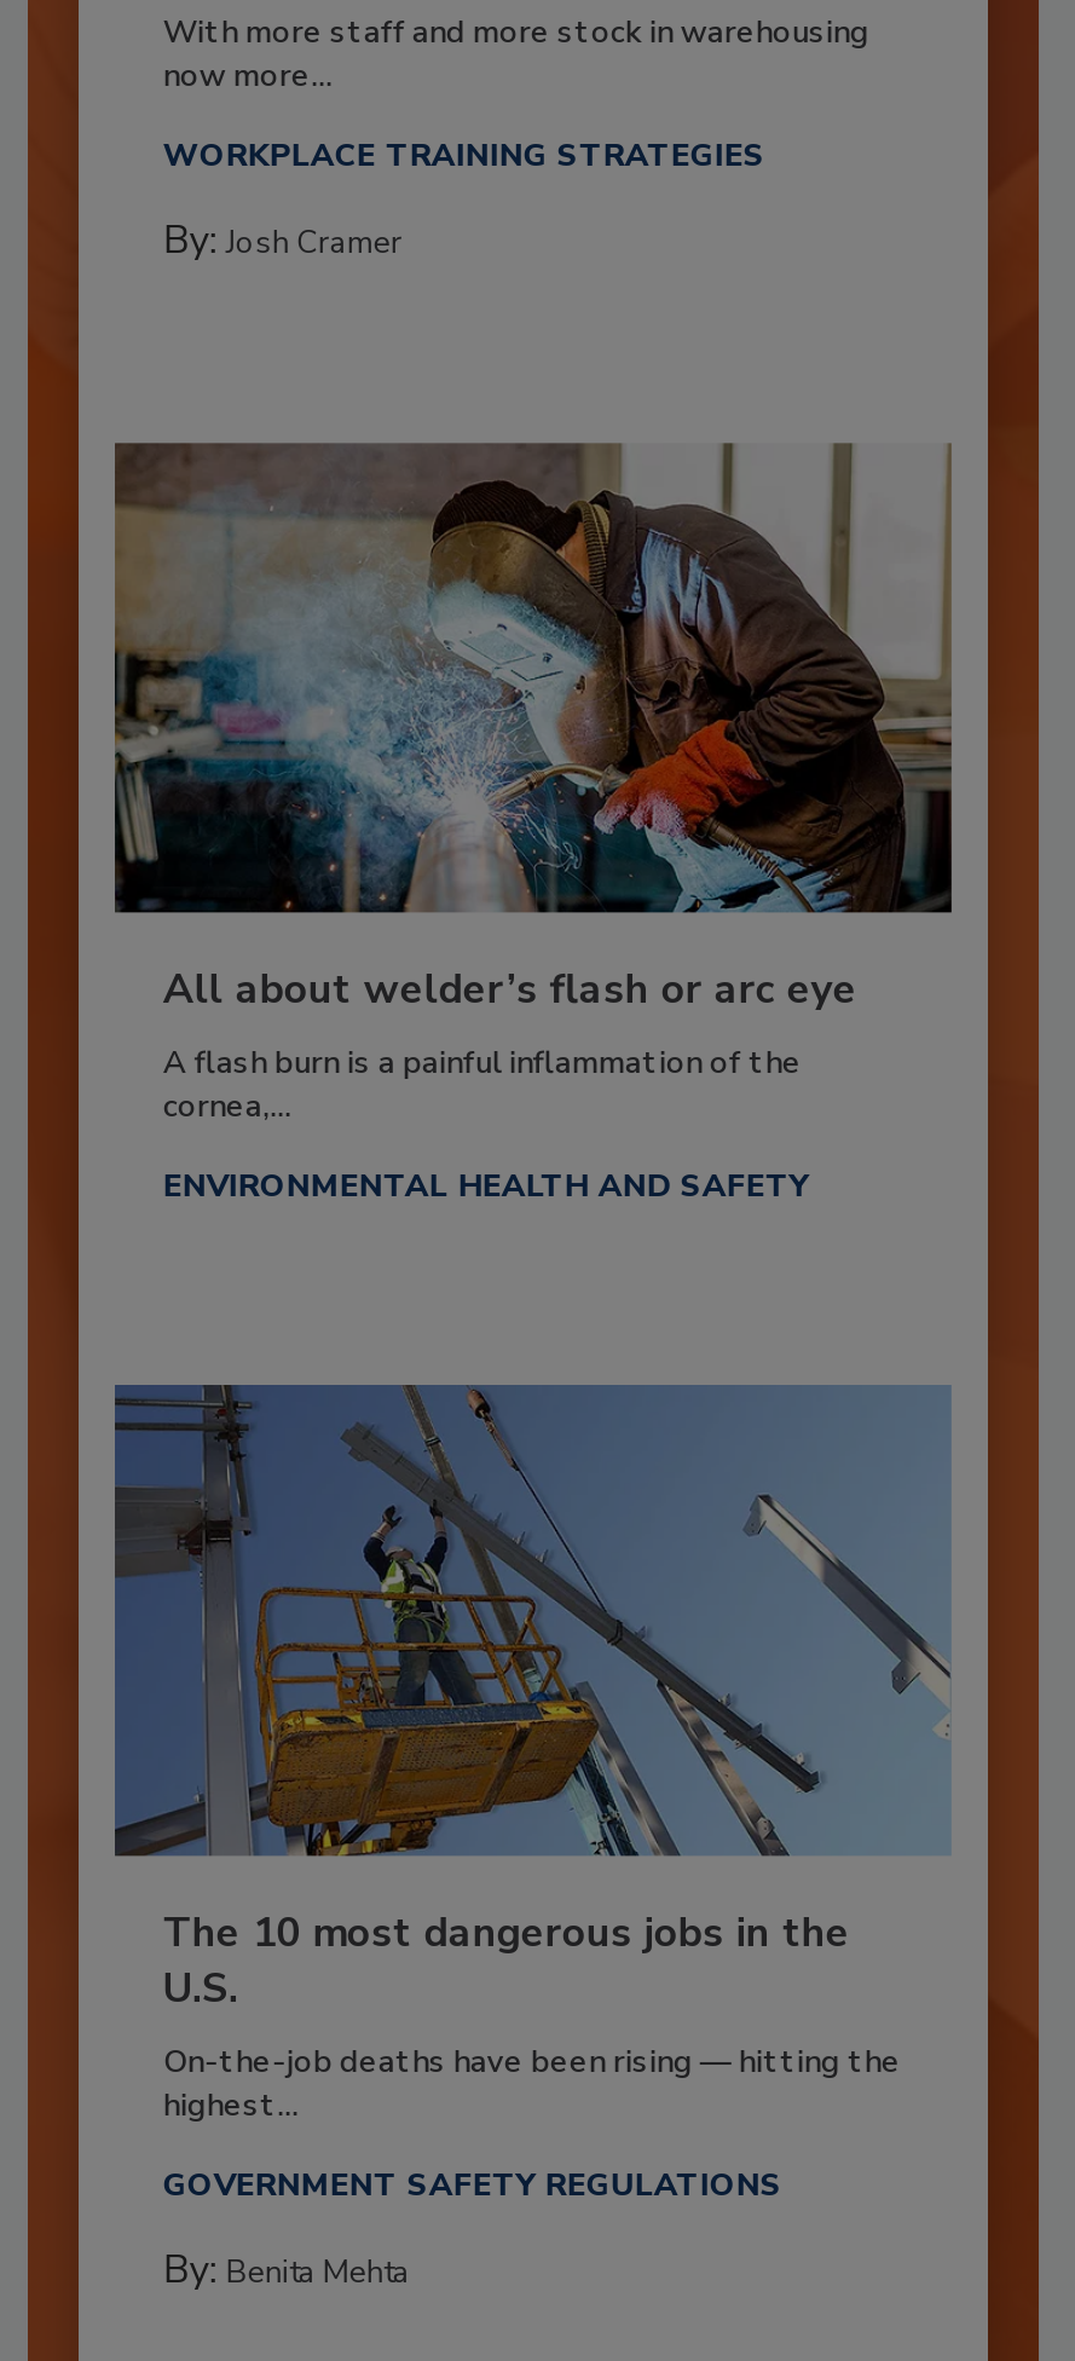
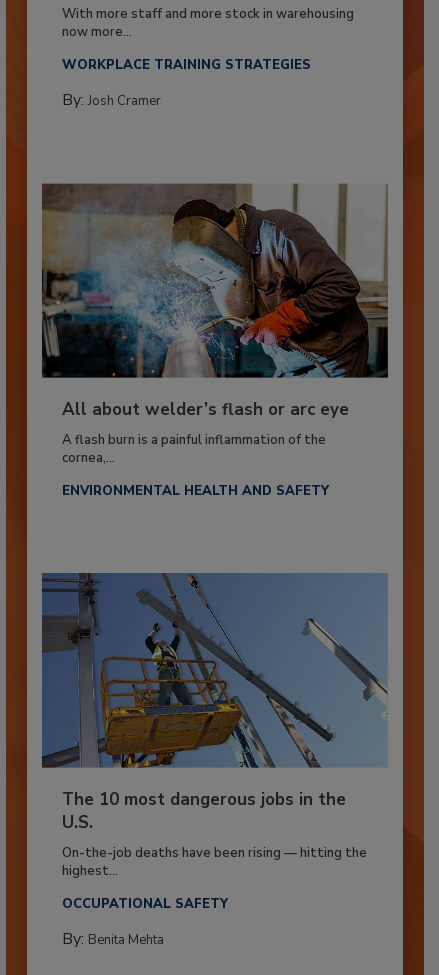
- GOVERNMENT SAFETY REGULATIONS
+ OCCUPATIONAL SAFETY
